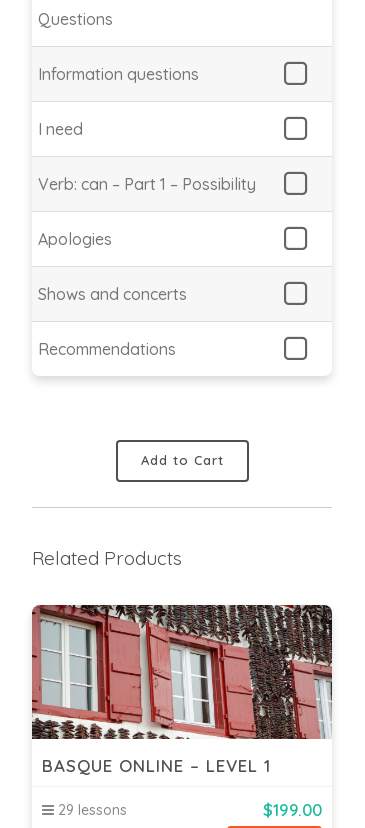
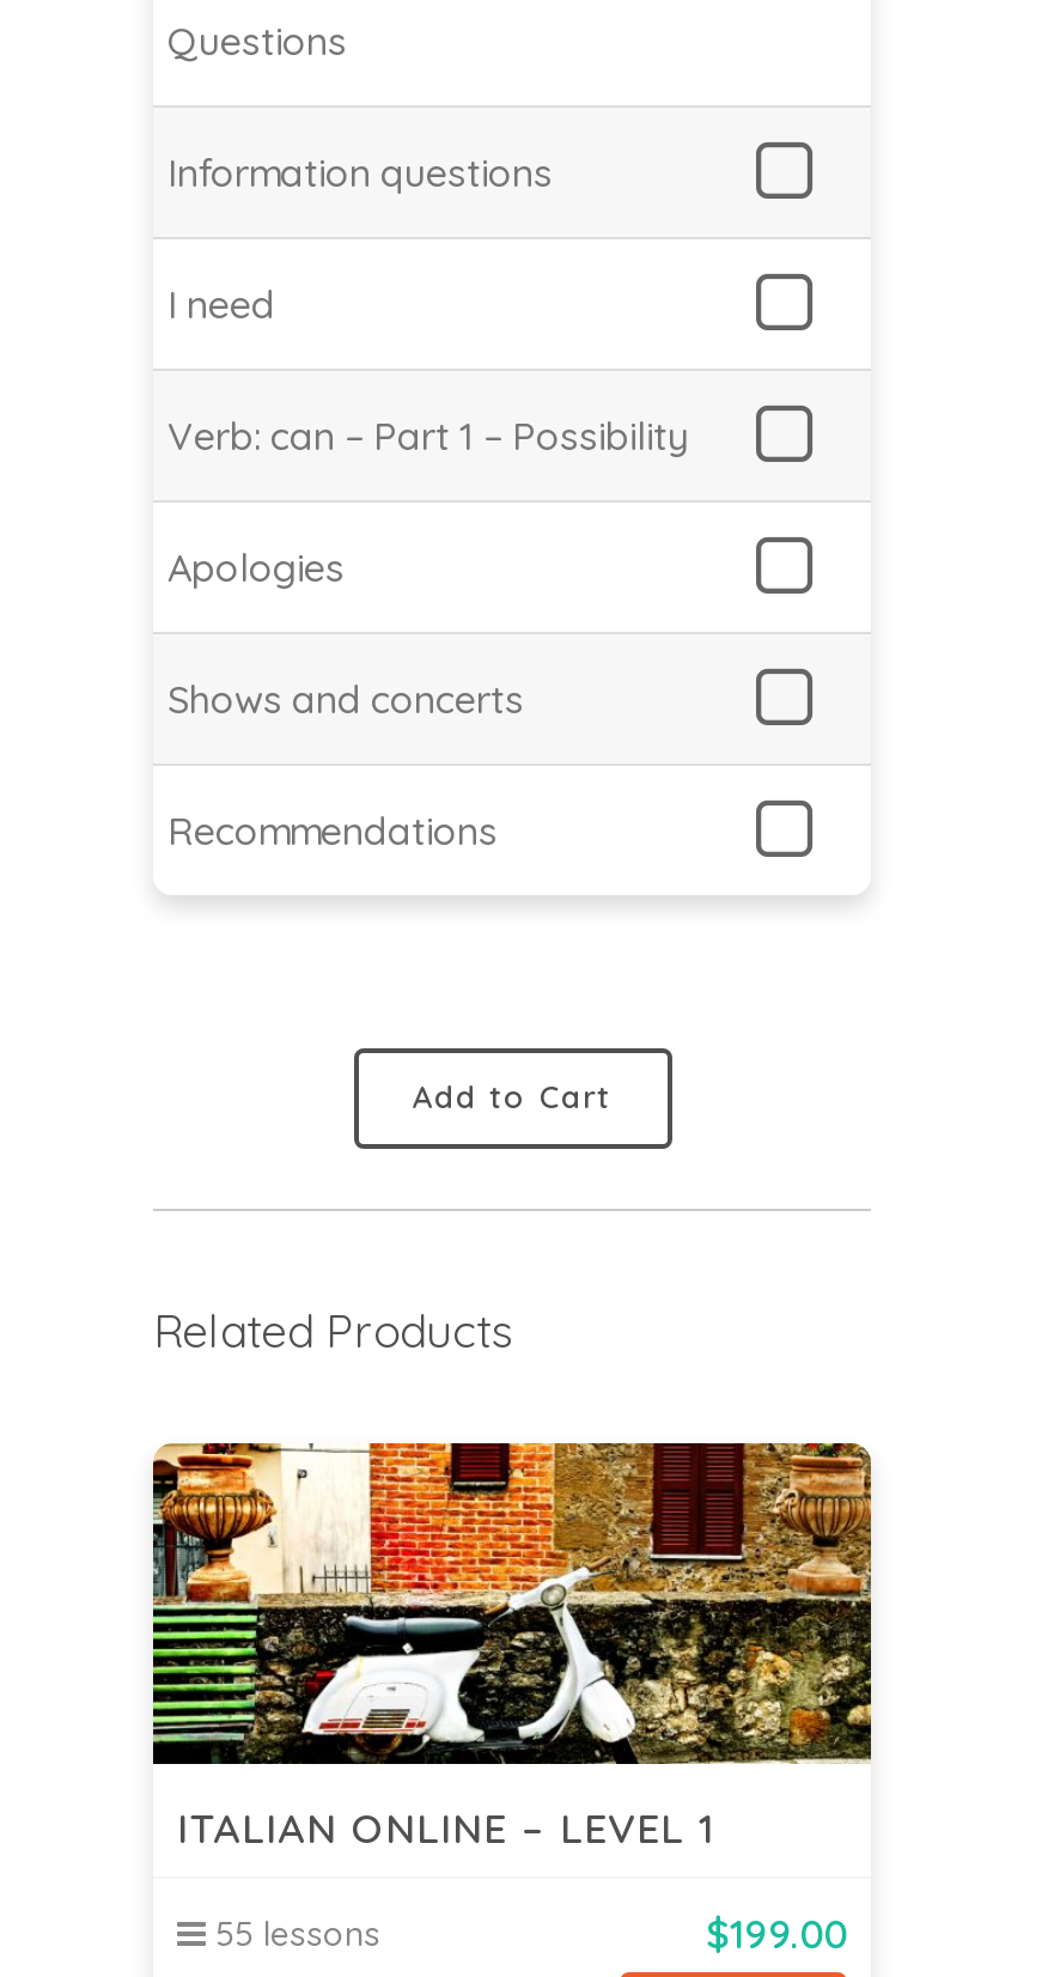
- [image]
- BASQUE ONLINE – LEVEL 1
+ [image]
+ ITALIAN ONLINE – LEVEL 1

- 29 lessons
+ 55 lessons
